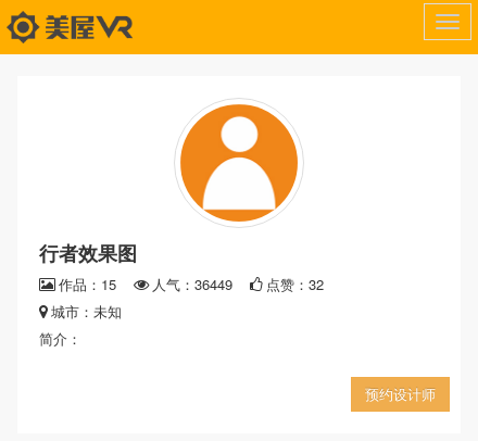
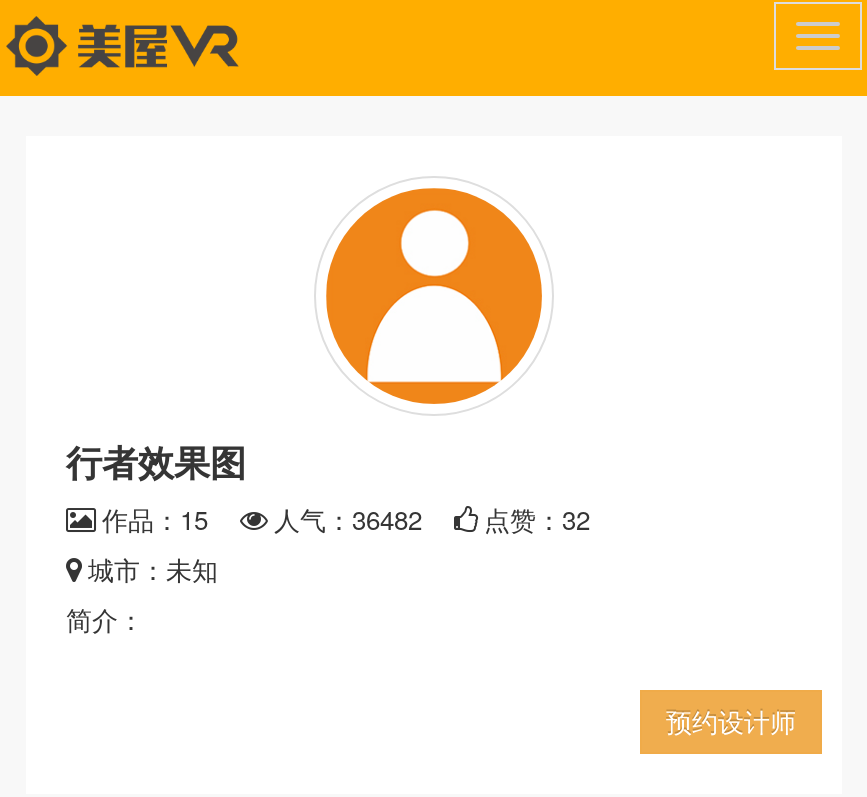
- 作品：15 人气：36449 点赞：32
+ 作品：15 人气：36482 点赞：32
